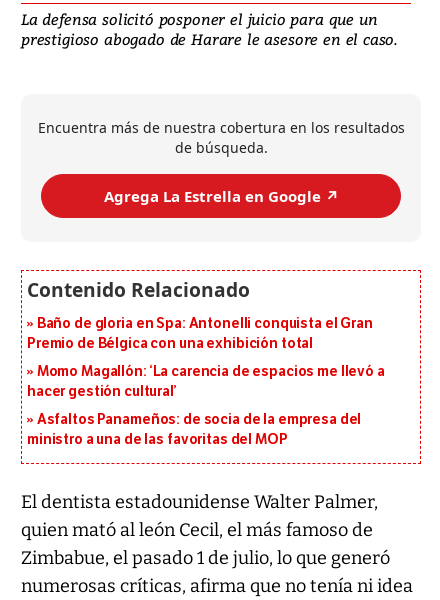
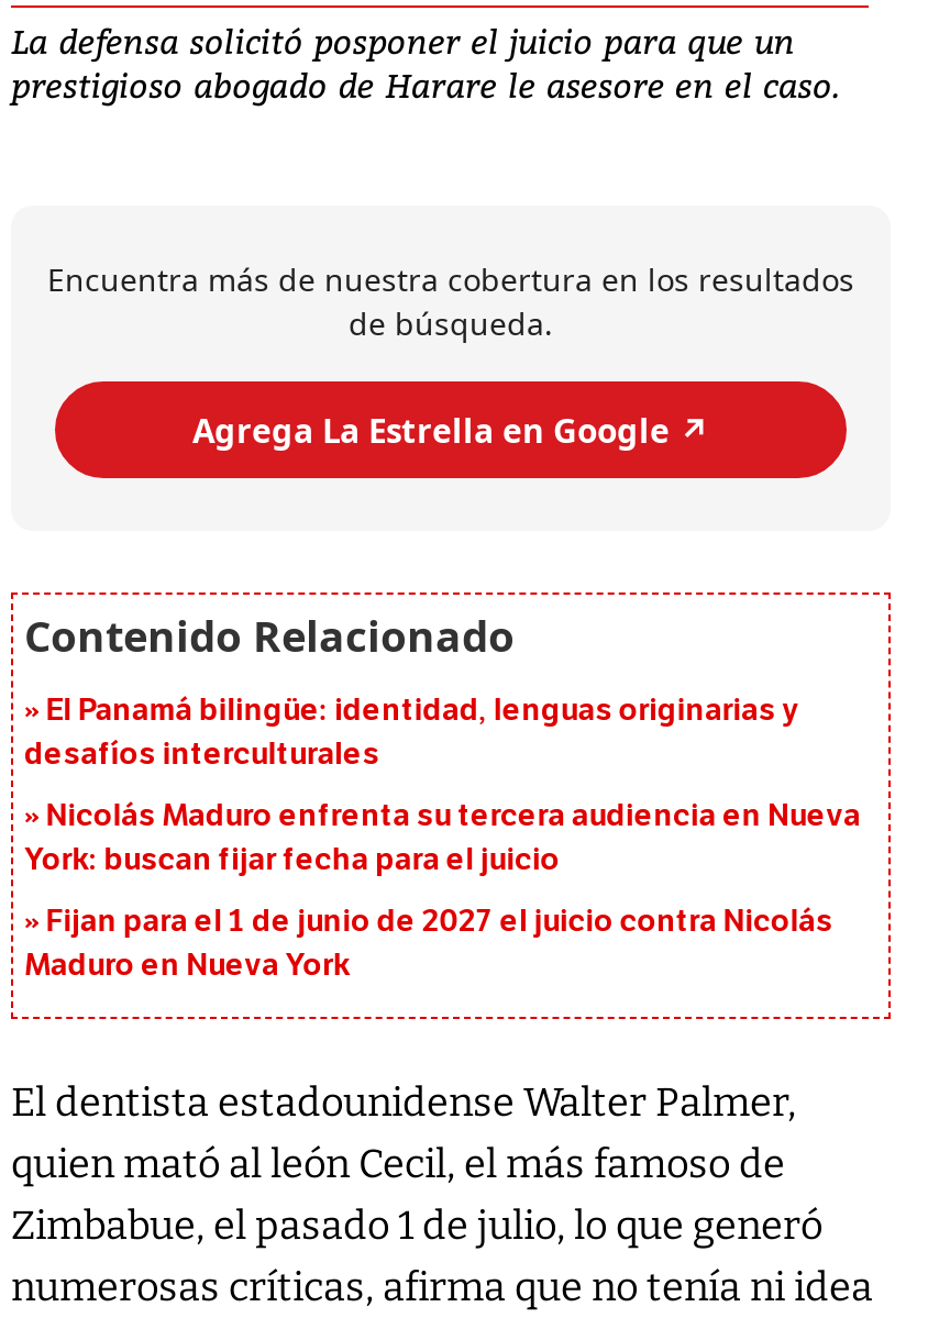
- Baño de gloria en Spa: Antonelli conquista el Gran
- Premio de Bélgica con una exhibición total
+ El Panamá bilingüe: identidad, lenguas originarias y
+ desafíos interculturales

- Momo Magallón: ‘La carencia de espacios me llevó a
- hacer gestión cultural’
+ Nicolás Maduro enfrenta su tercera audiencia en Nueva
+ York: buscan fijar fecha para el juicio

- Asfaltos Panameños: de socia de la empresa del
- ministro a una de las favoritas del MOP
+ Fijan para el 1 de junio de 2027 el juicio contra Nicolás
+ Maduro en Nueva York
